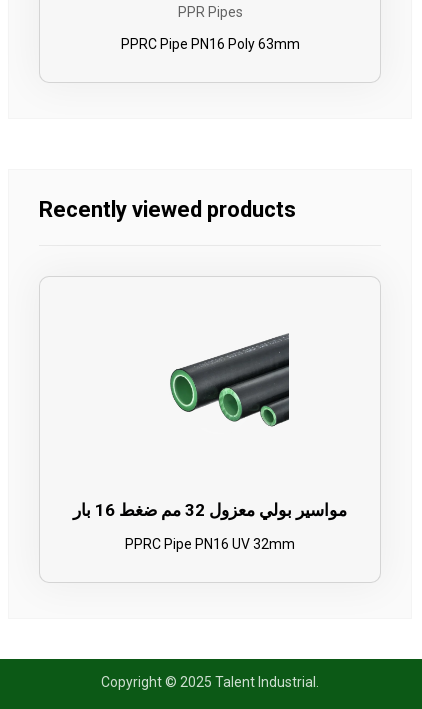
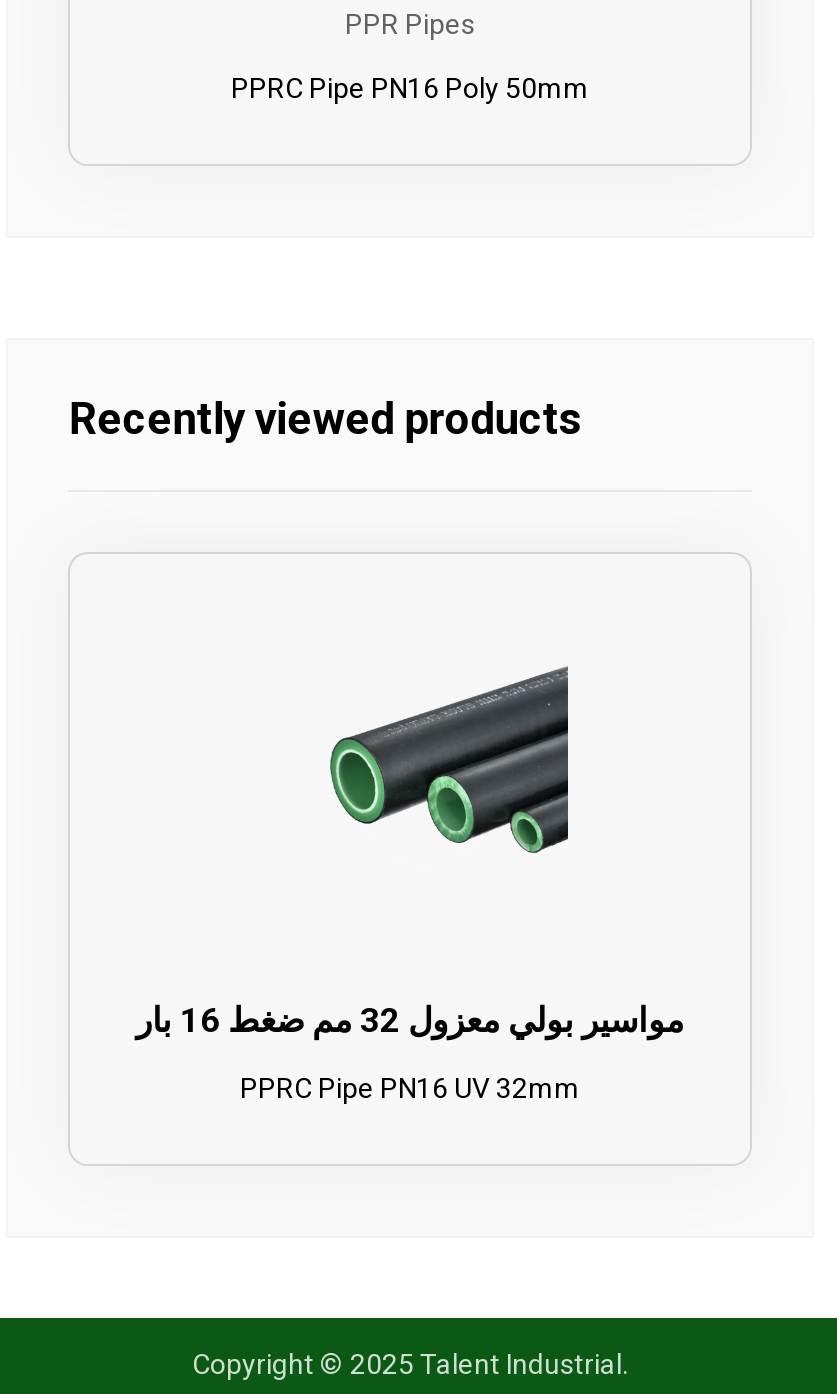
- PPRC Pipe PN16 Poly 63mm
+ PPRC Pipe PN16 Poly 50mm
